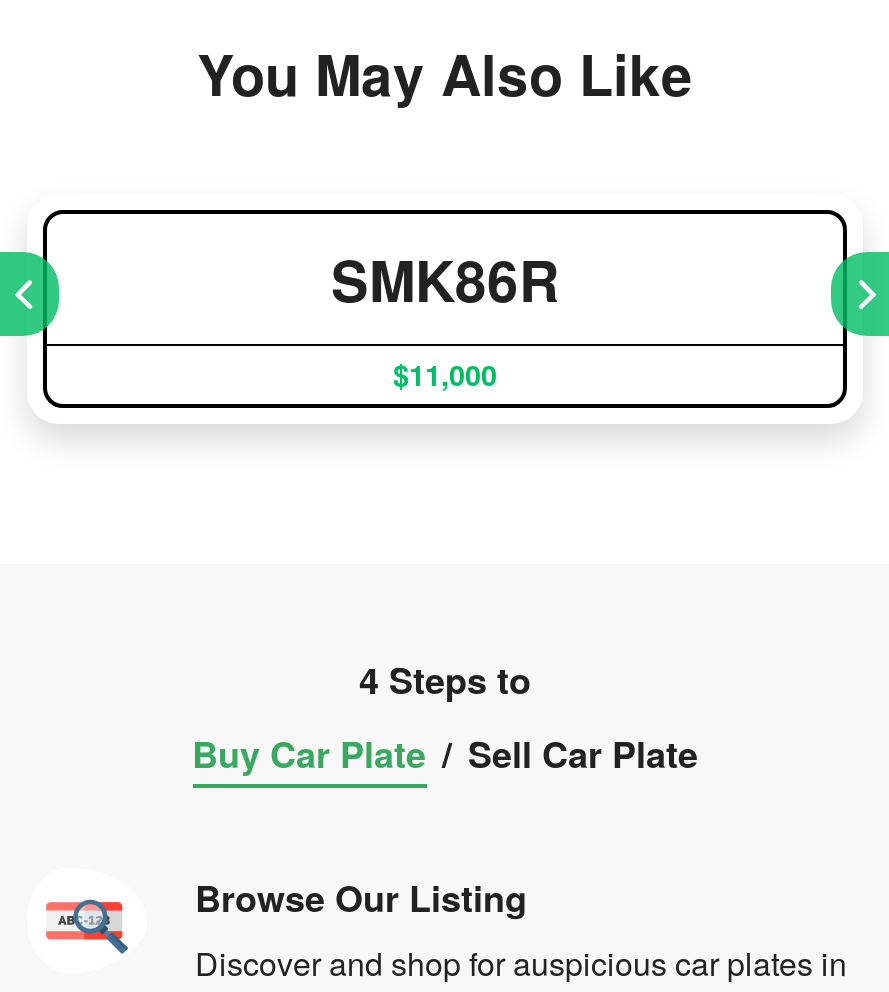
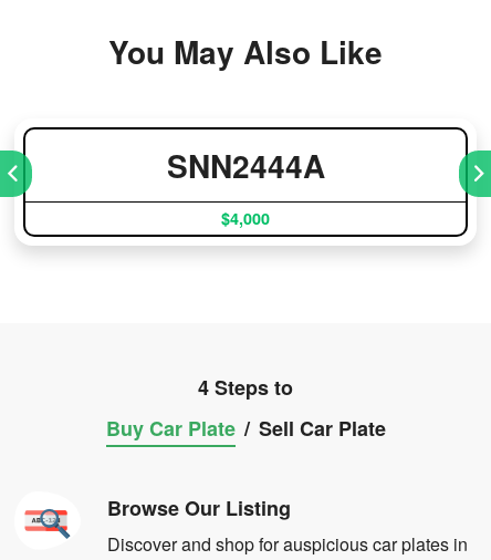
- SMK86R
- $11,000
+ SNN2444A
+ $4,000
